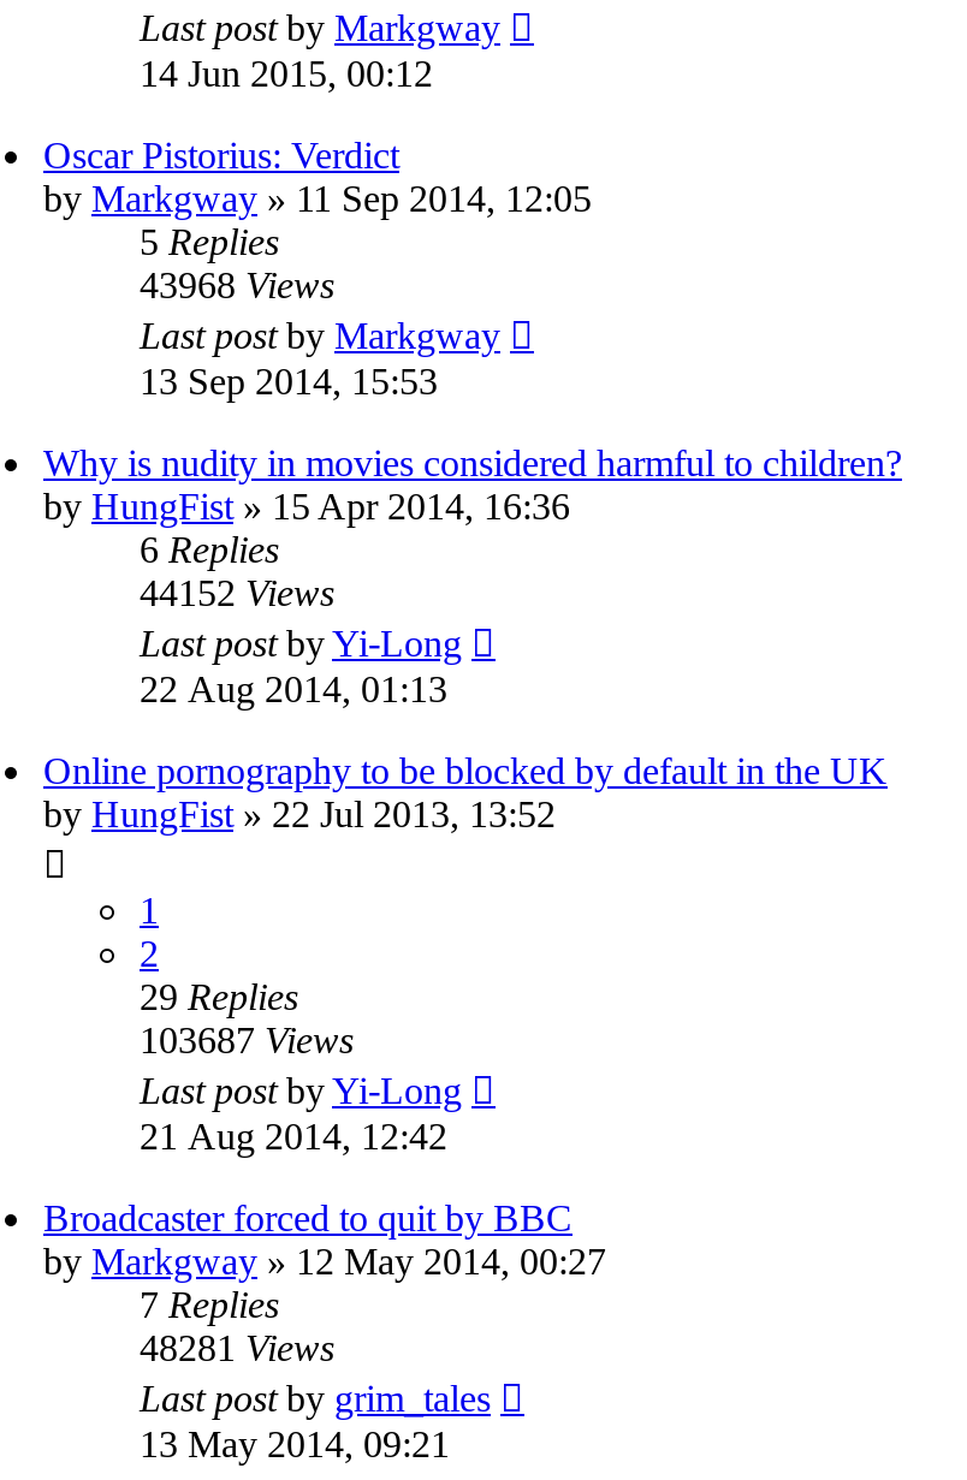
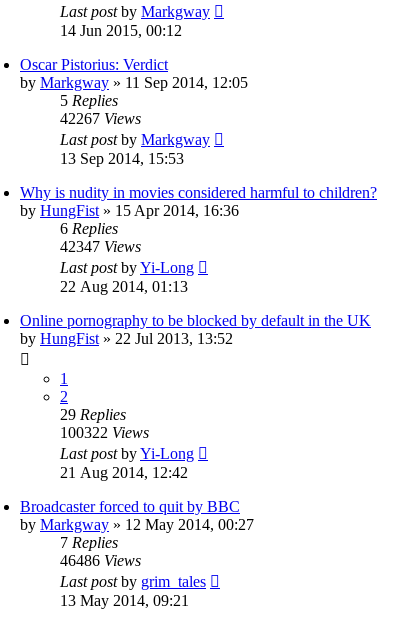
- 43968 Views
+ 42267 Views

- 44152 Views
+ 42347 Views

- 103687 Views
+ 100322 Views

- 48281 Views
+ 46486 Views
